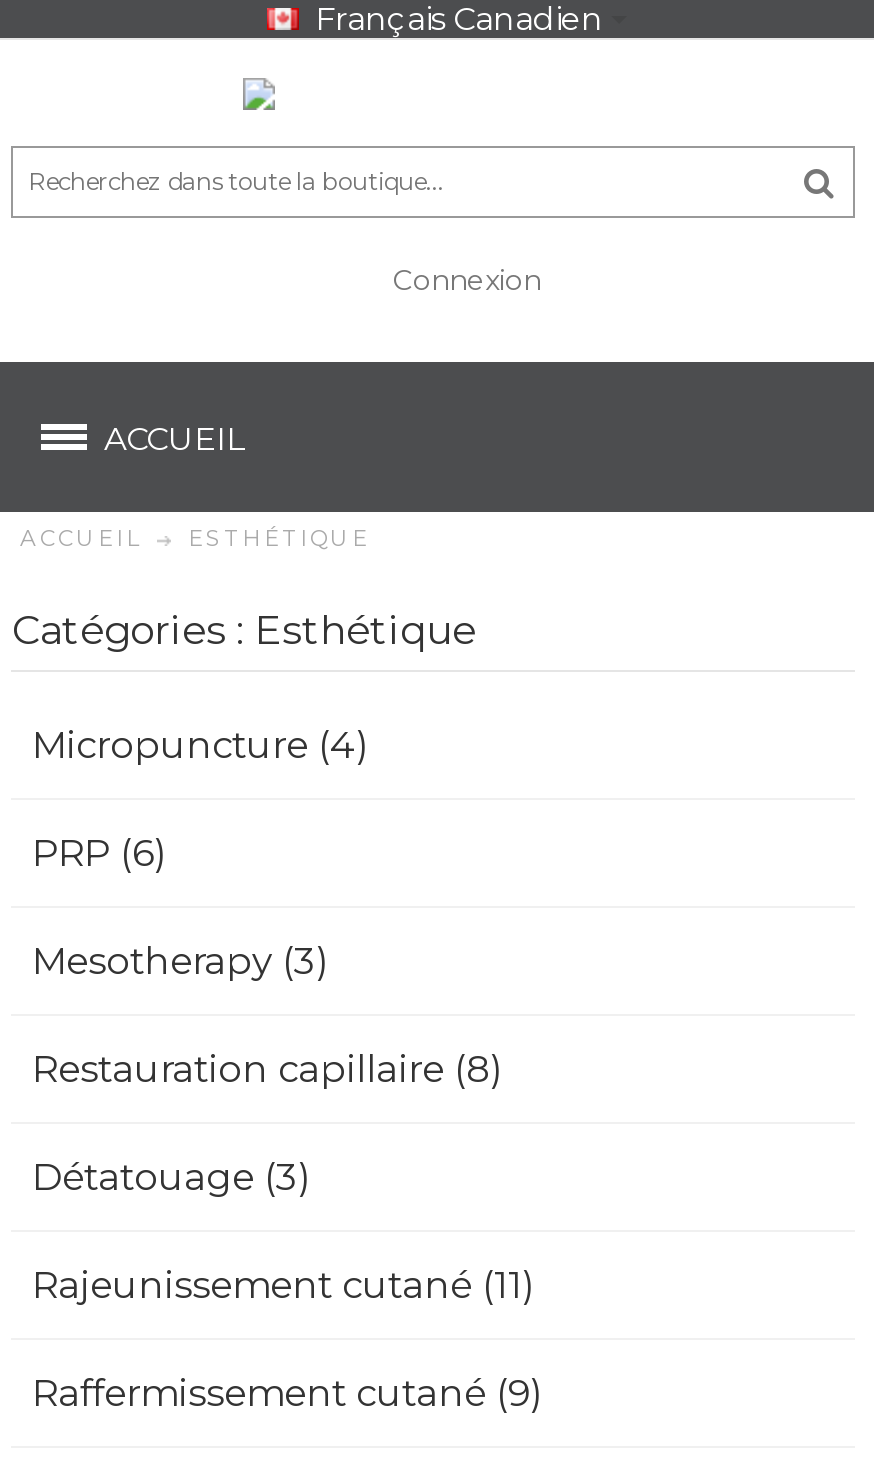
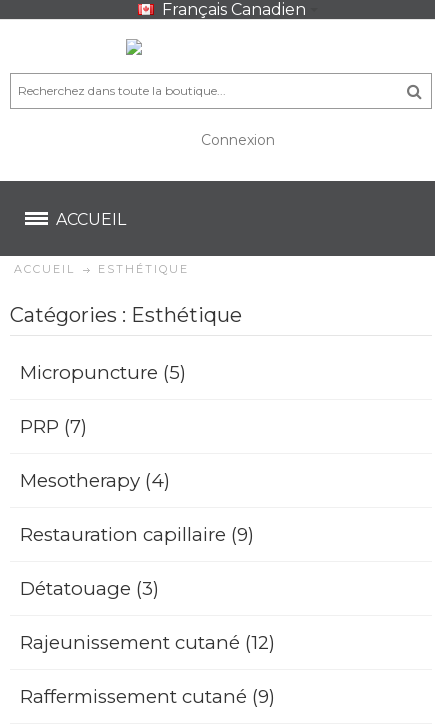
- Micropuncture (4)
+ Micropuncture (5)

- PRP (6)
+ PRP (7)

- Mesotherapy (3)
+ Mesotherapy (4)

- Restauration capillaire (8)
+ Restauration capillaire (9)

- Rajeunissement cutané (11)
+ Rajeunissement cutané (12)
